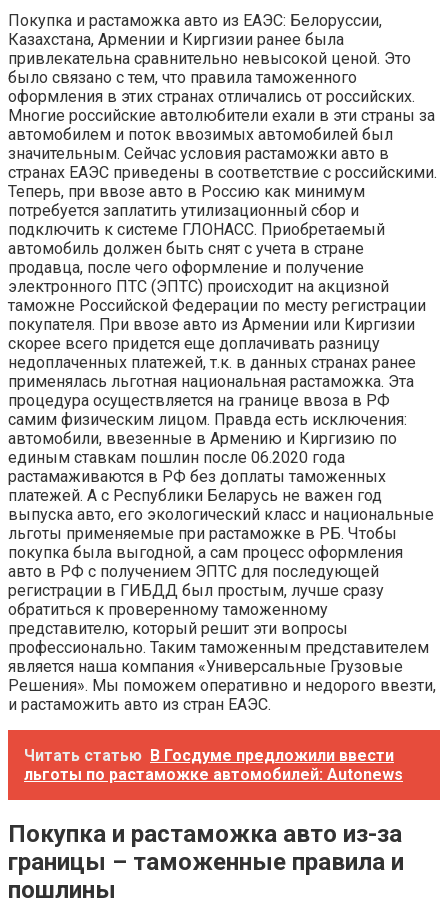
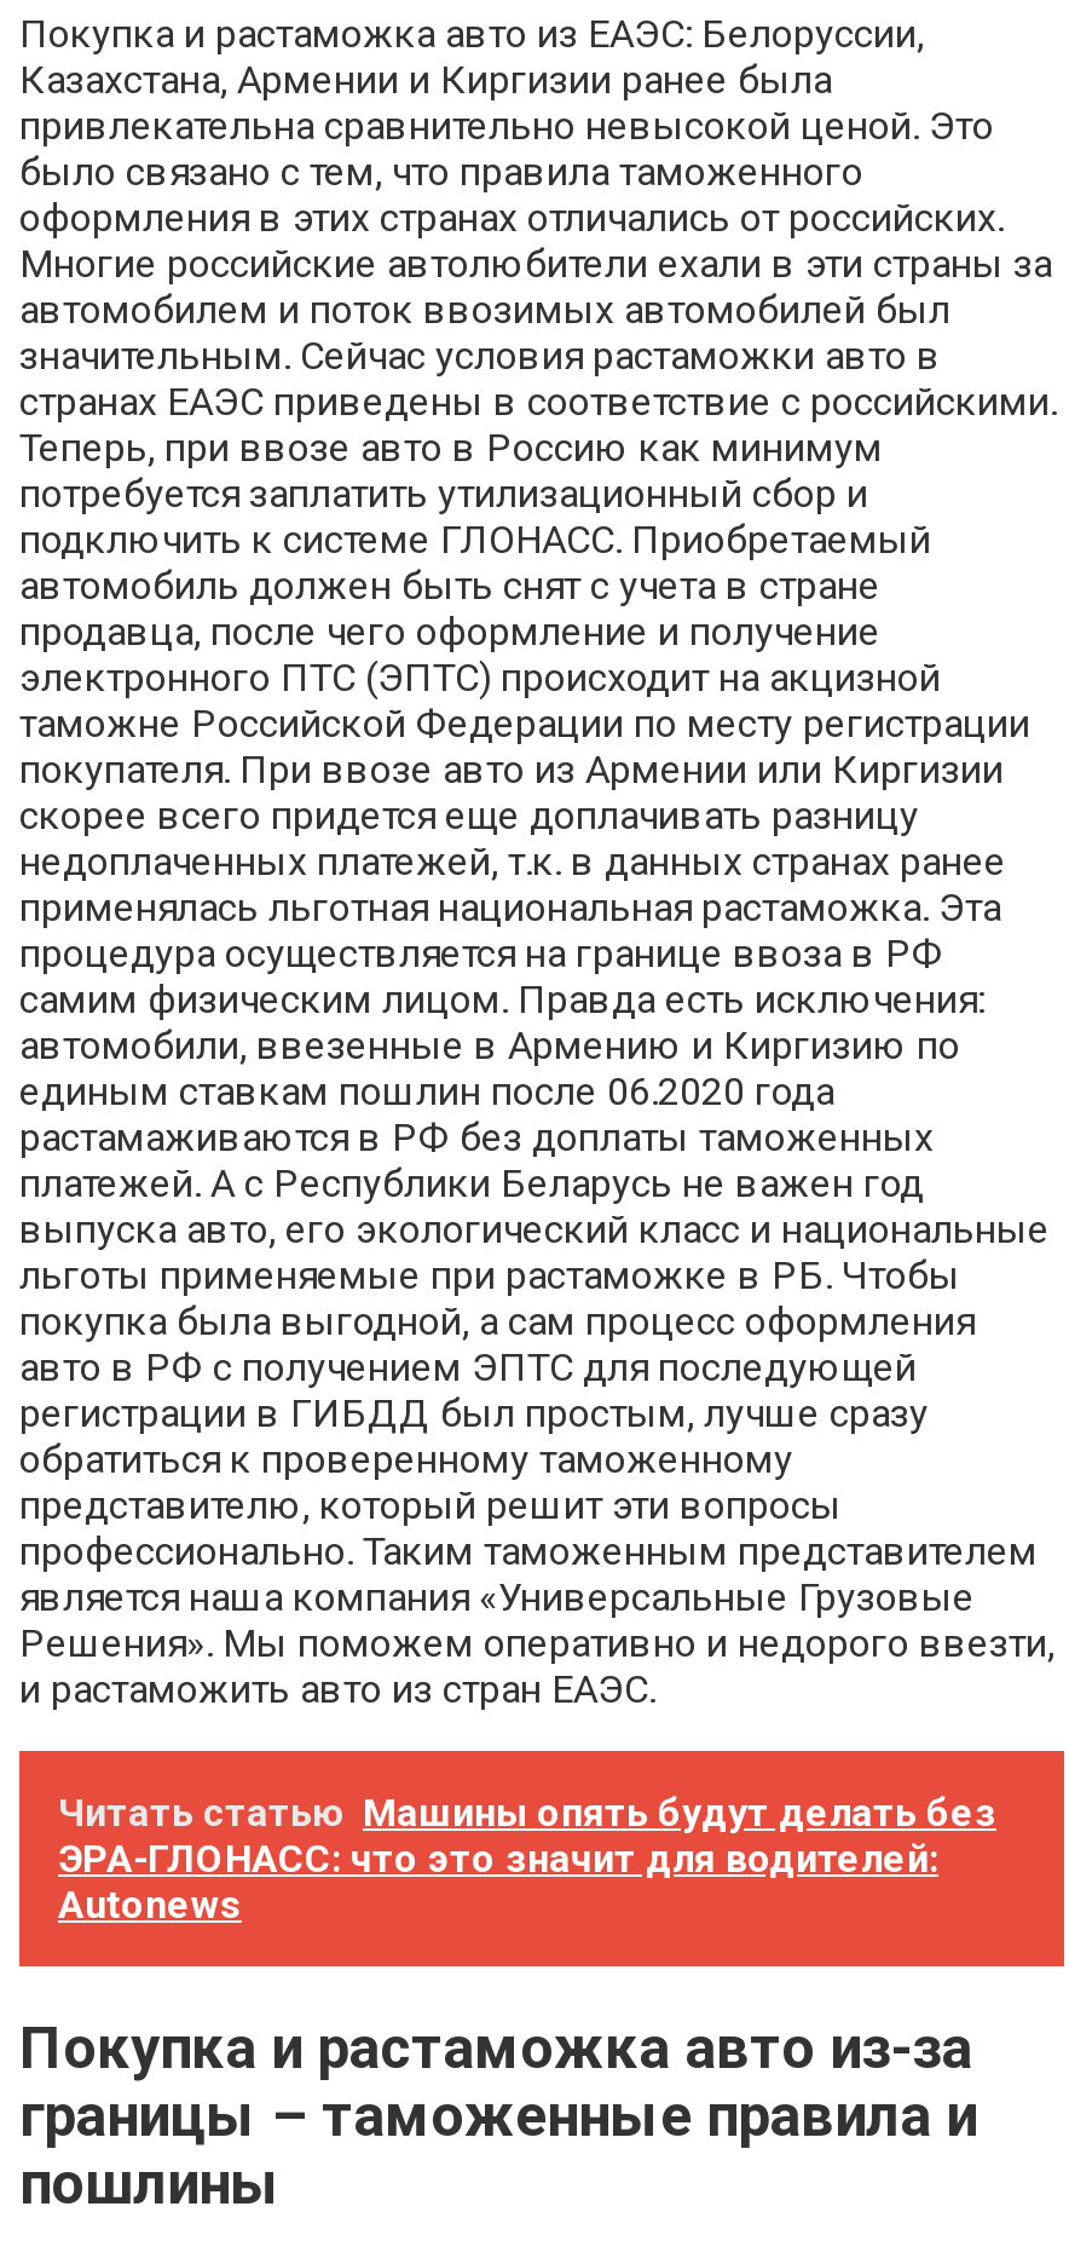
- Читать статью В Госдуме предложили ввести
- льготы по растаможке автомобилей: Autonews
+ Читать статью Машины опять будут делать без
+ ЭРА-ГЛОНАСС: что это значит для водителей:
+ Autonews
